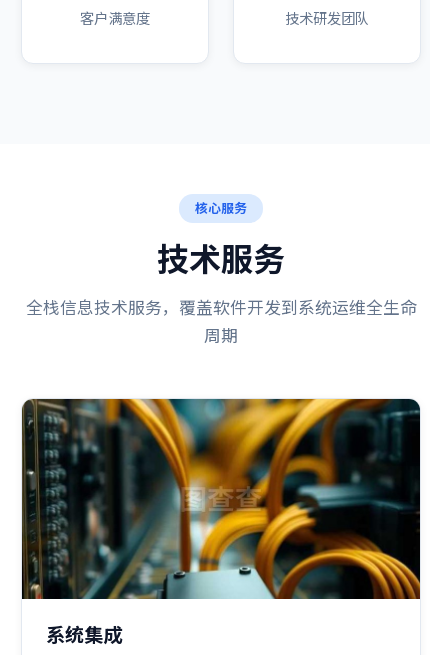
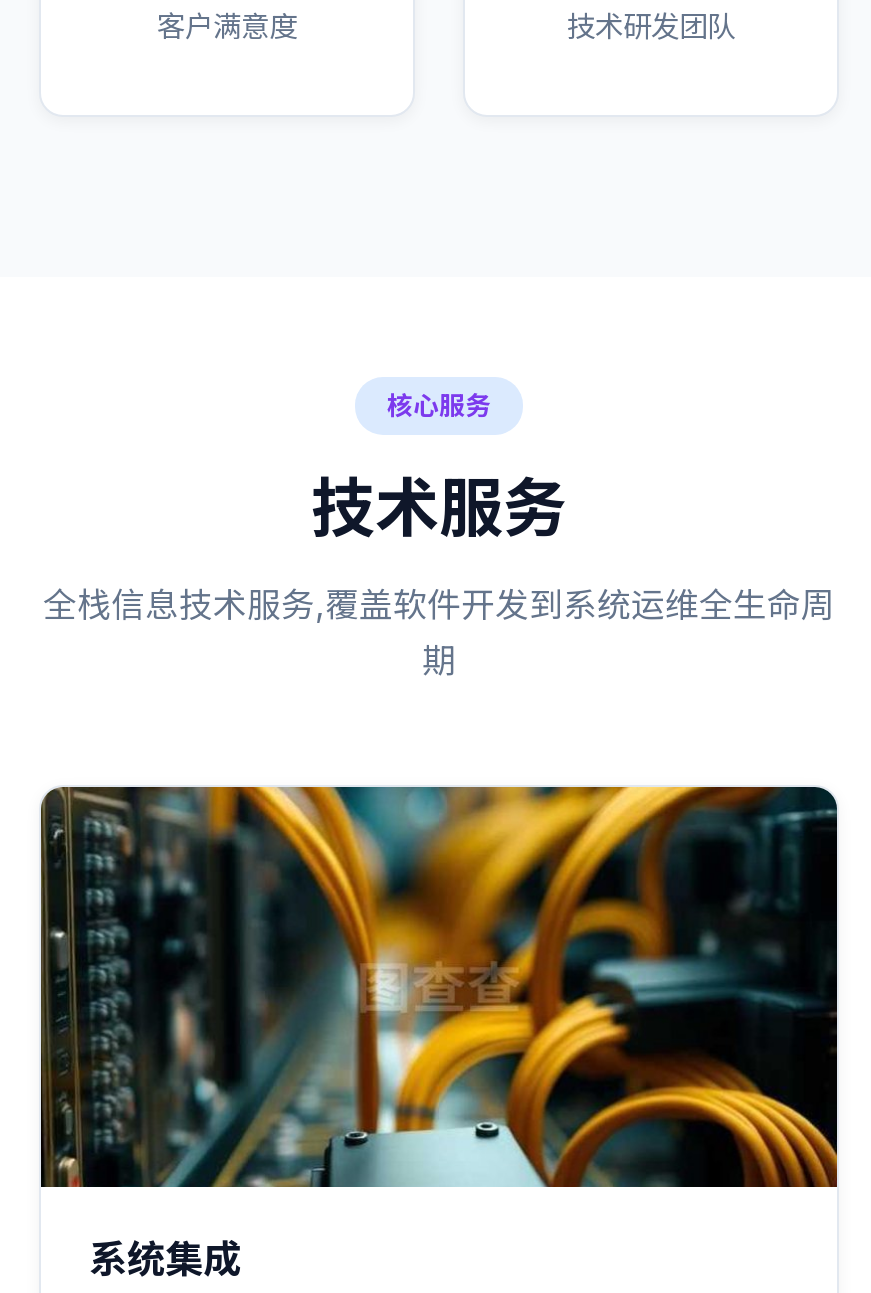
- 全栈信息技术服务，覆盖软件开发到系统运维全生命
- 周期
+ 全栈信息技术服务,覆盖软件开发到系统运维全生命周
+ 期
